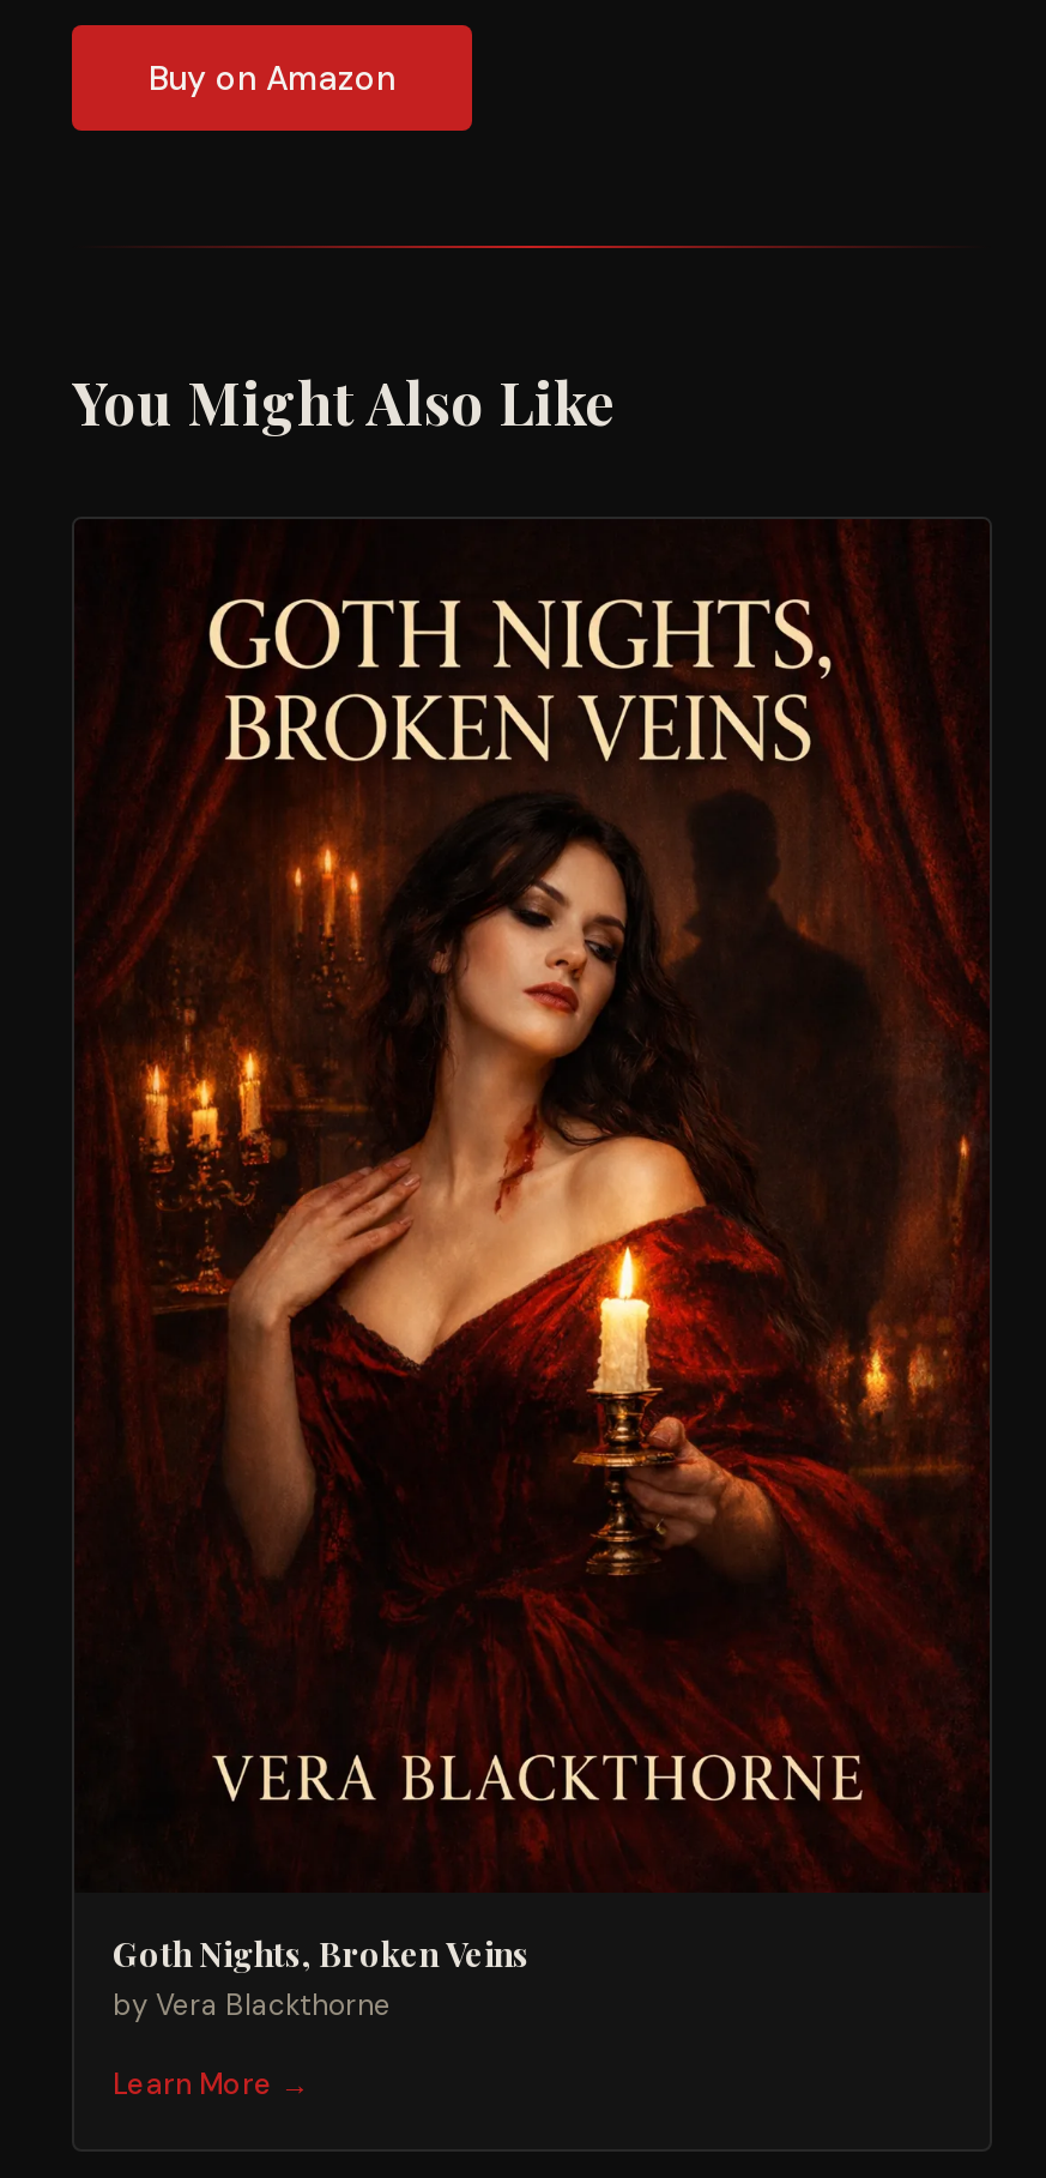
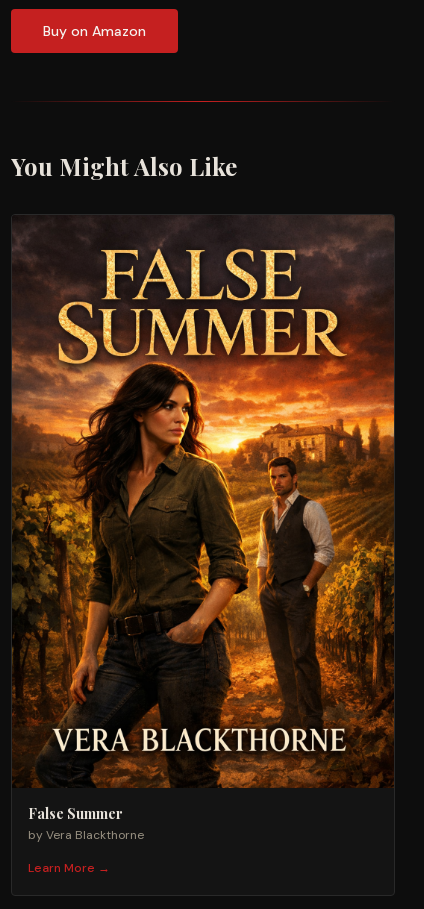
- [image]
- Goth Nights, Broken Veins
+ [image]
+ False Summer
